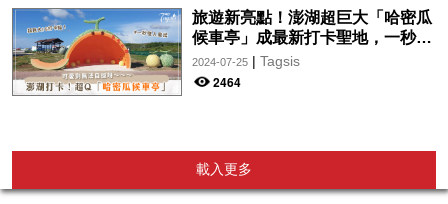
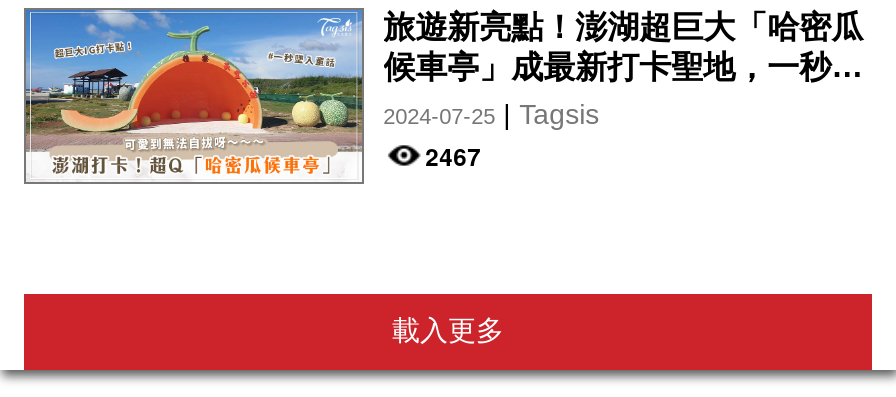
- 2464
+ 2467
